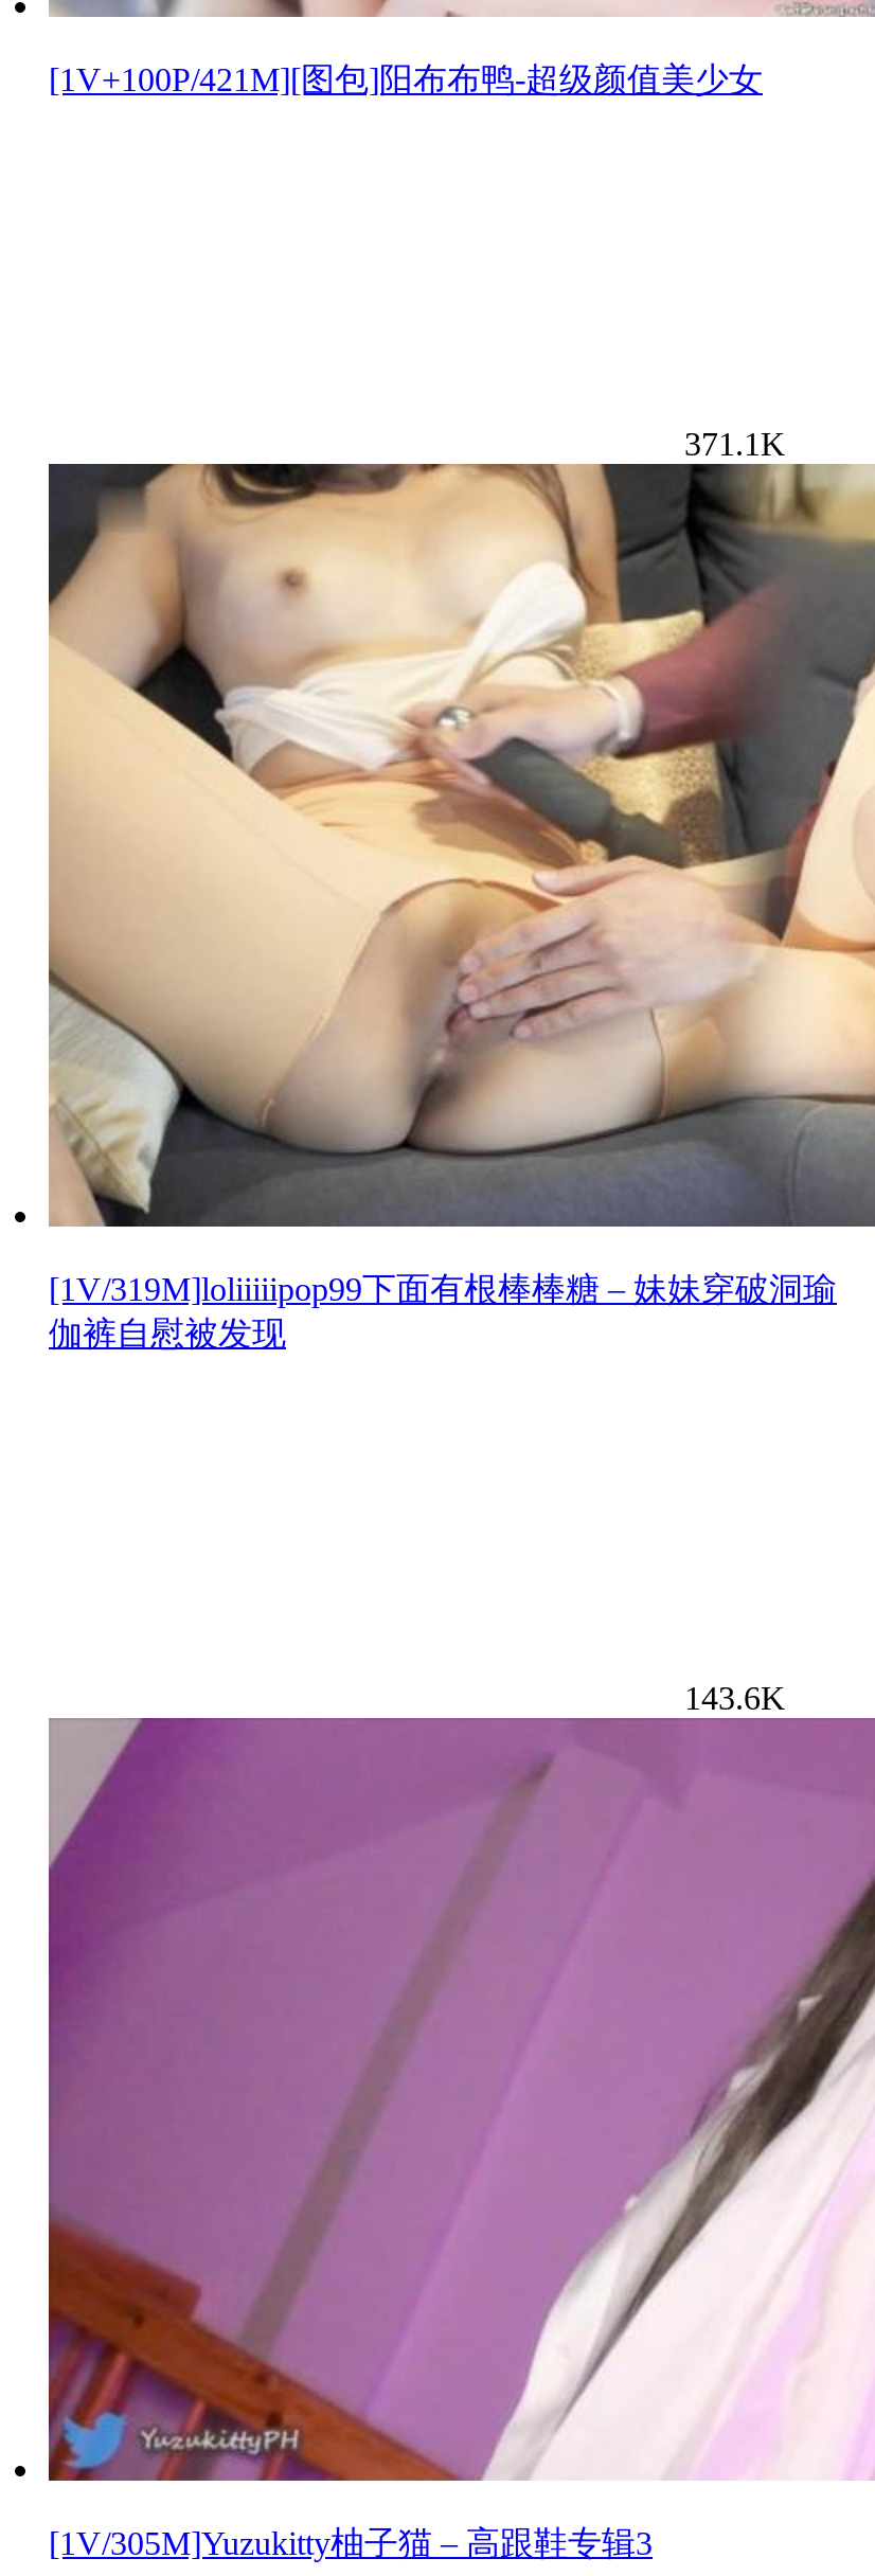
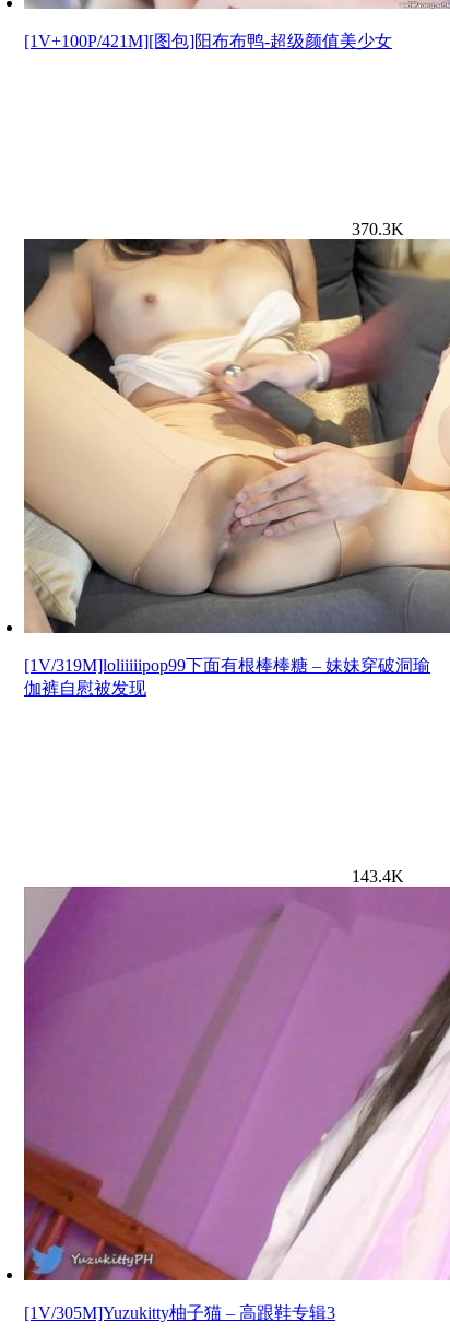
- 371.1K
+ 370.3K

- 143.6K
+ 143.4K
